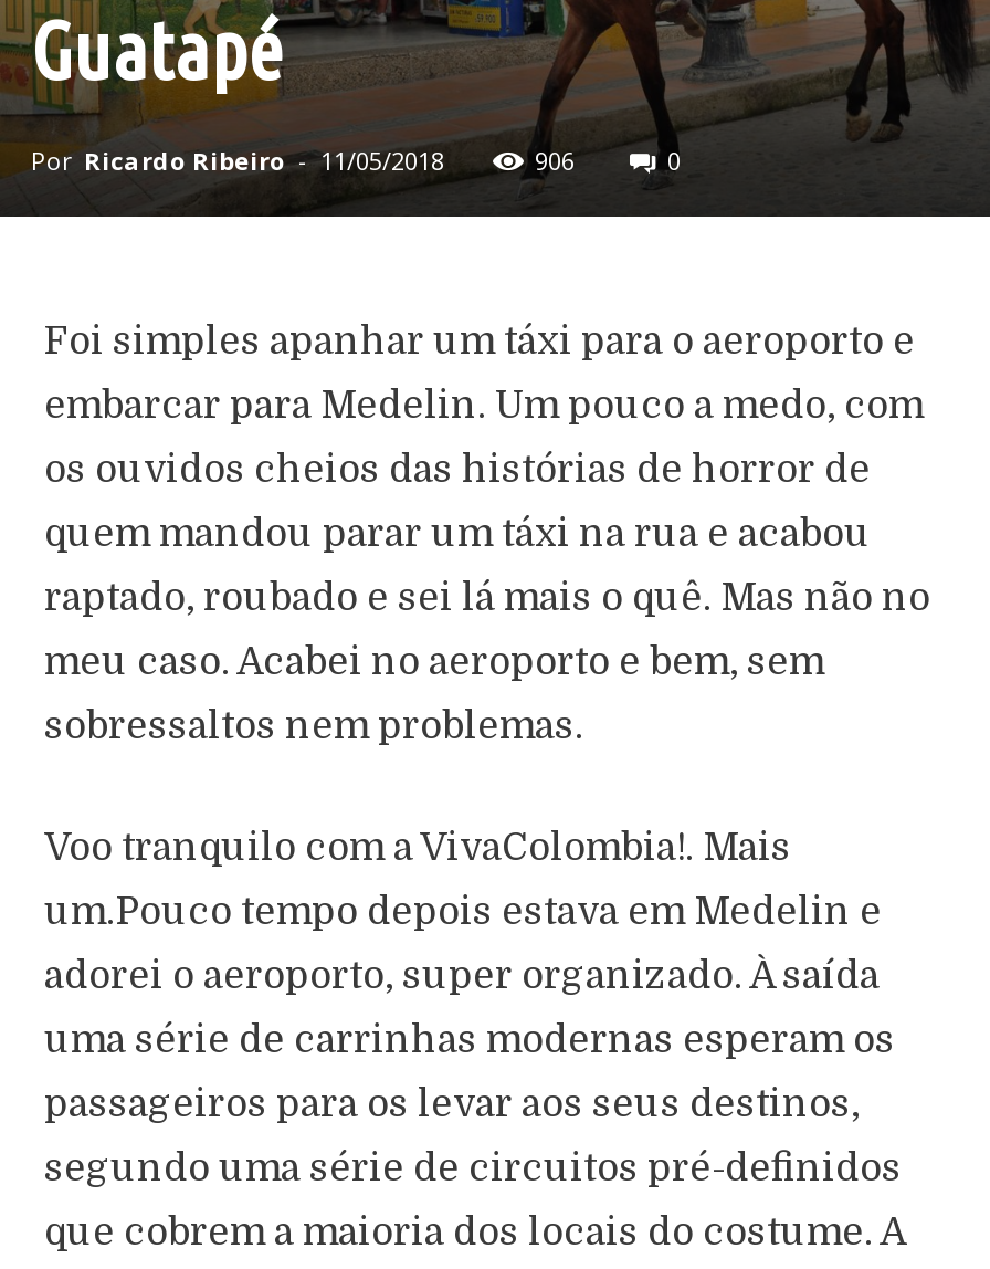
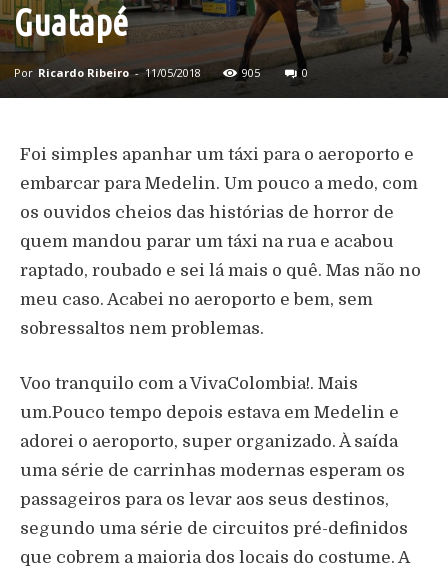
- 906
+ 905
